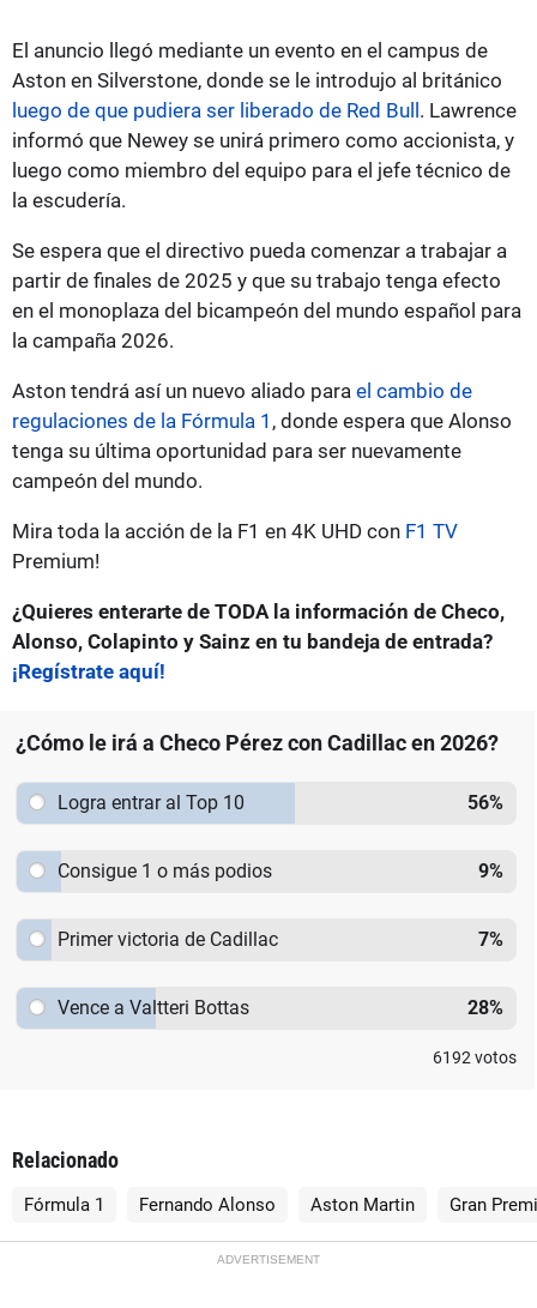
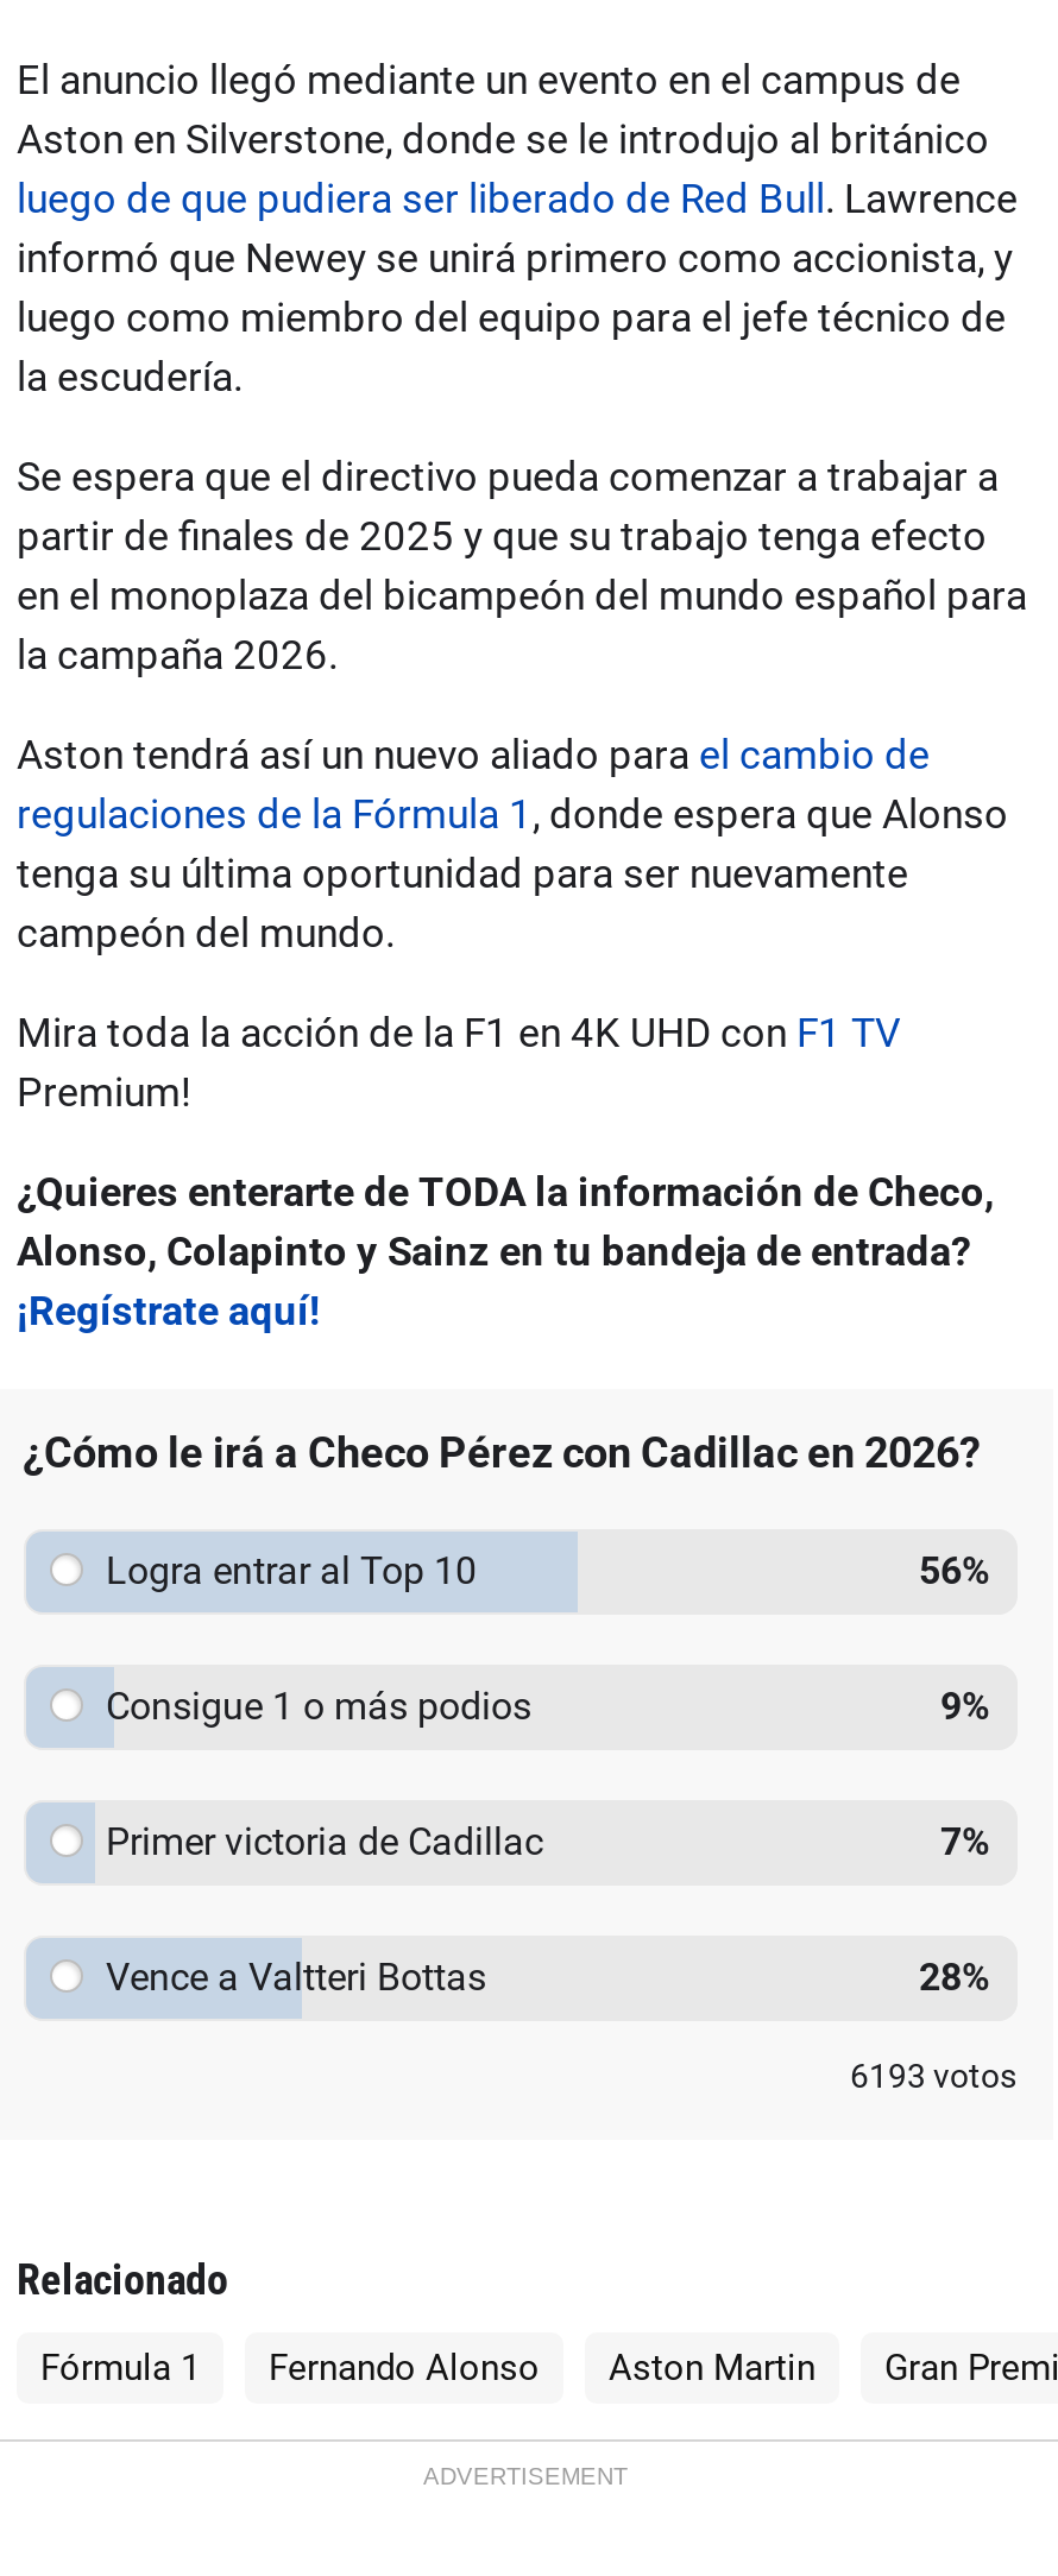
- 6192 votos
+ 6193 votos
